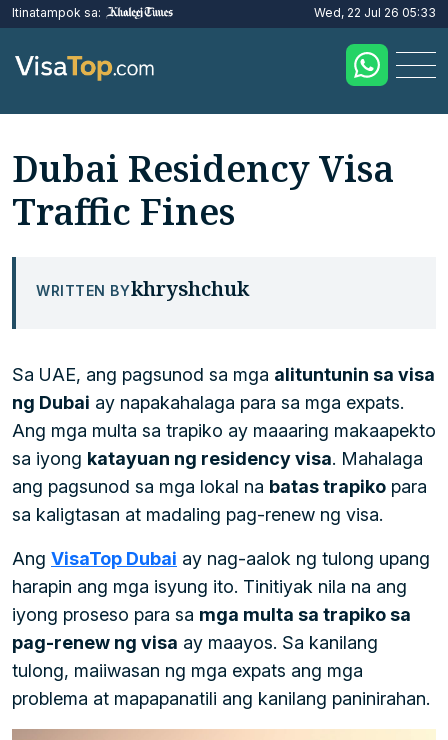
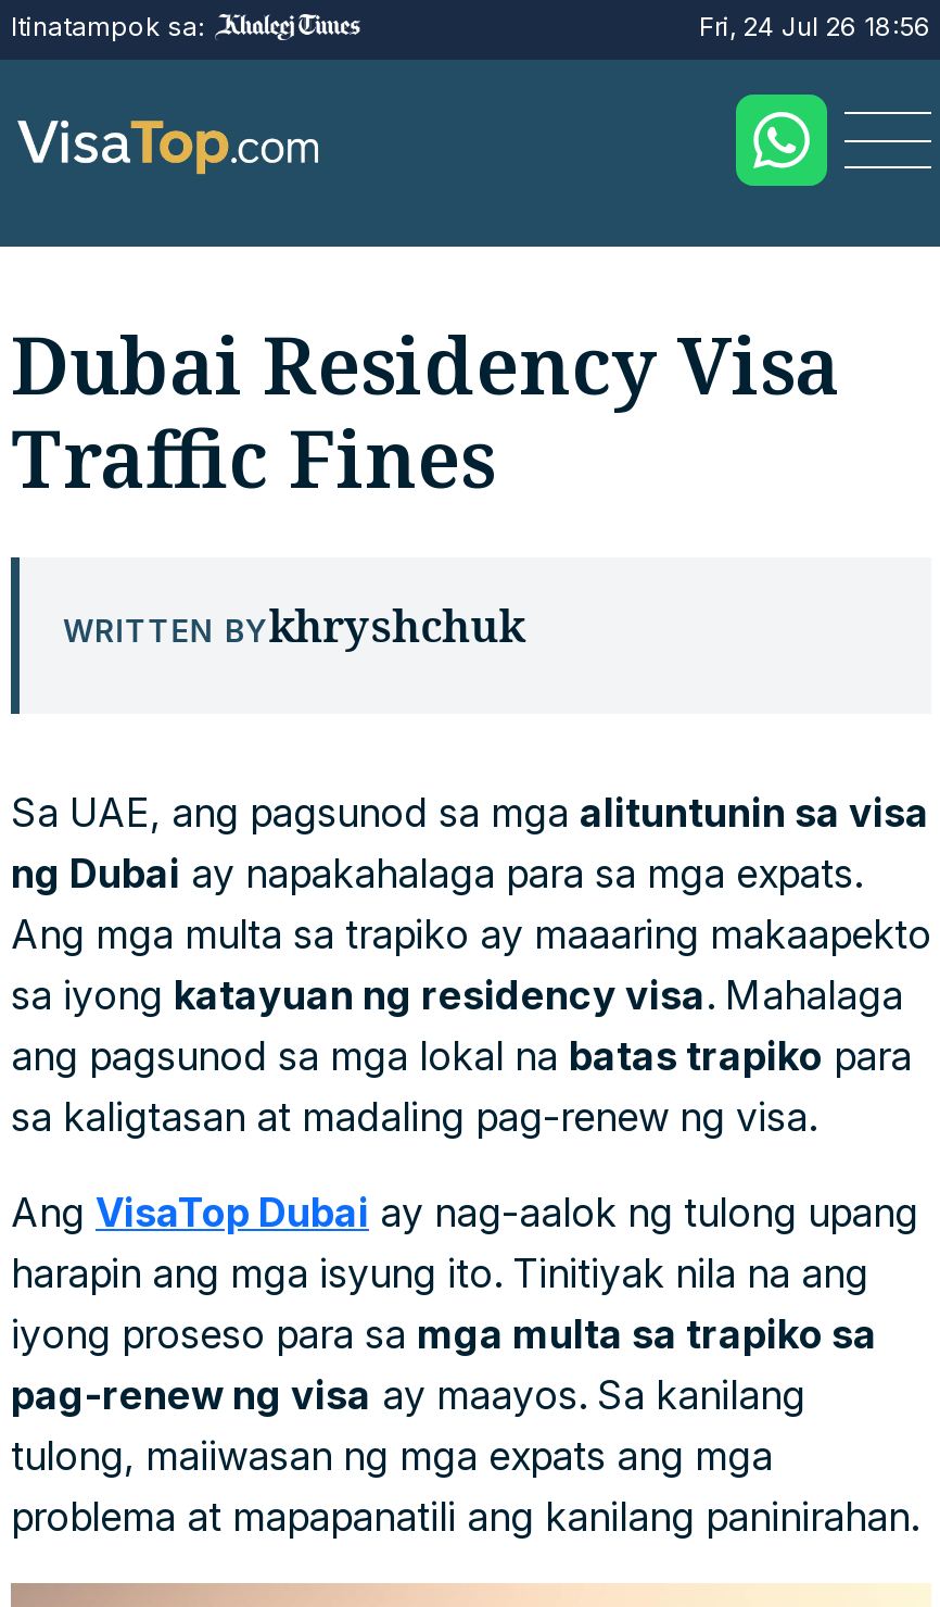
- Wed, 22 Jul 26 05:33
+ Fri, 24 Jul 26 18:56
